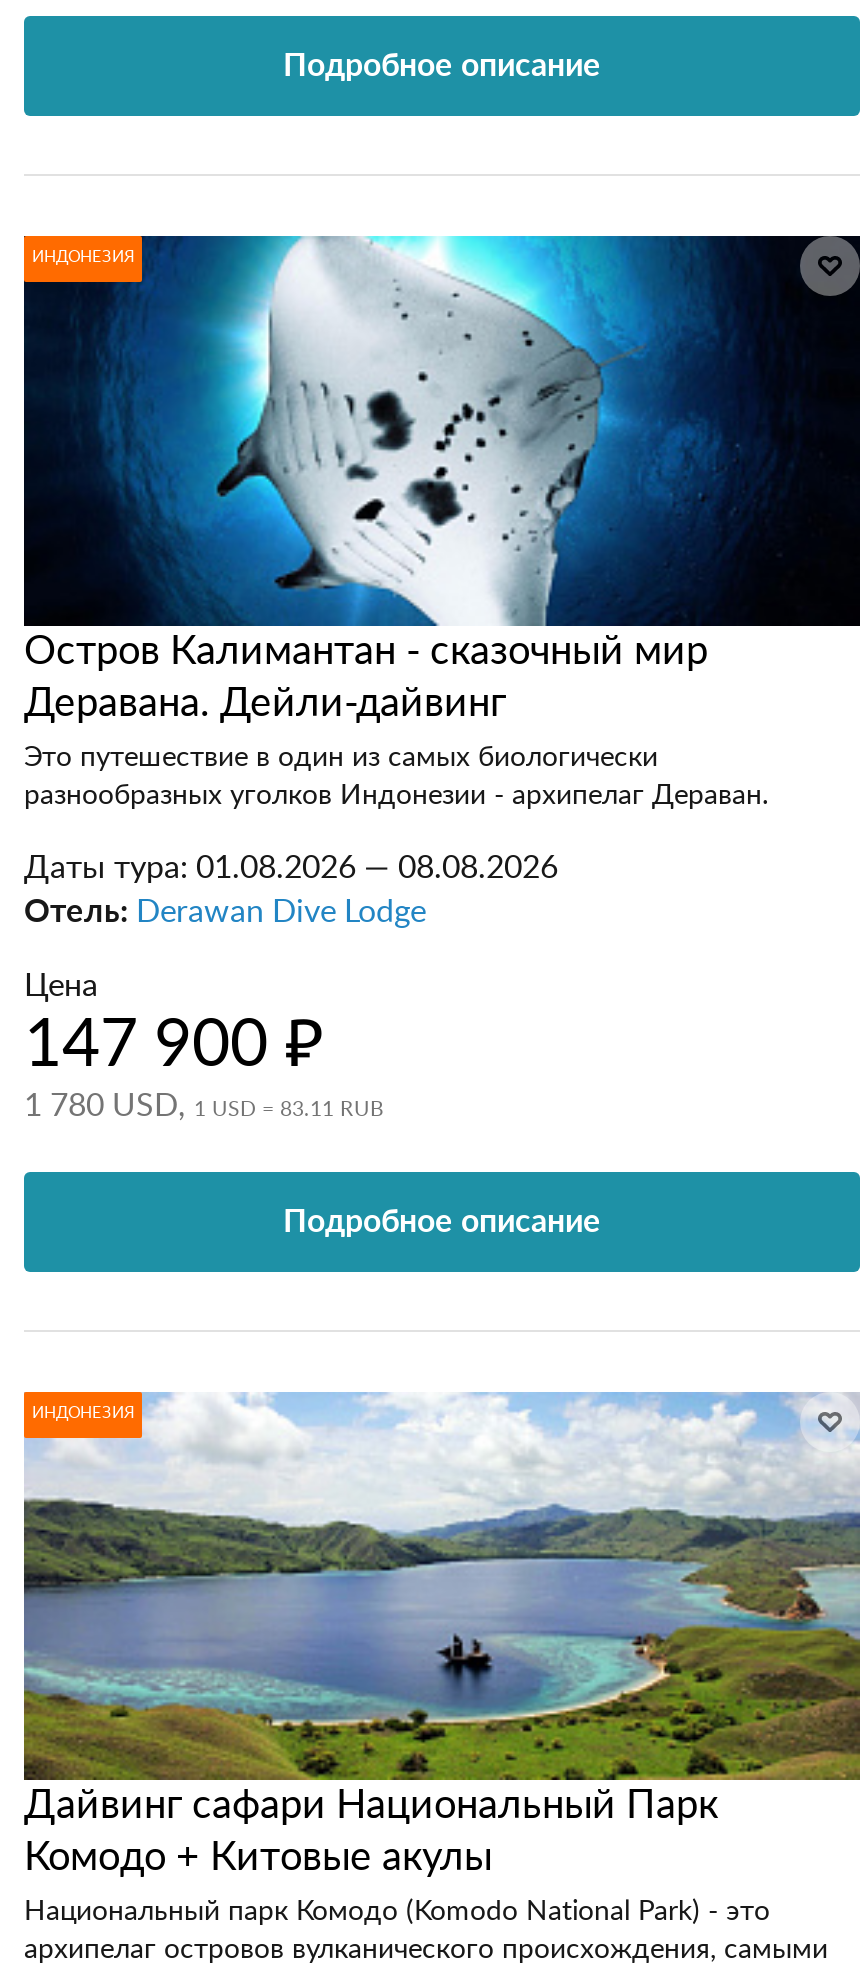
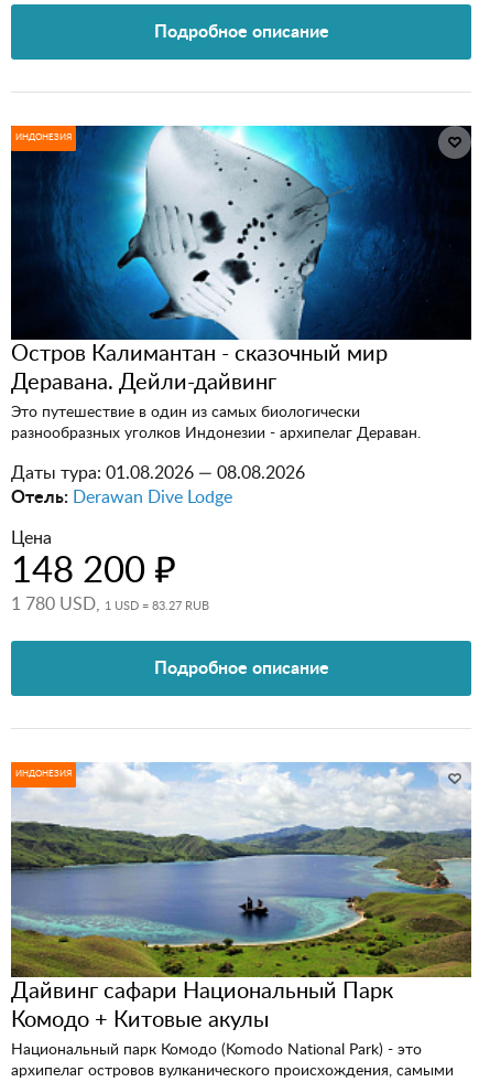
- 147 900 ₽
+ 148 200 ₽

- 1 780 USD, 1 USD = 83.11 RUB
+ 1 780 USD, 1 USD = 83.27 RUB
